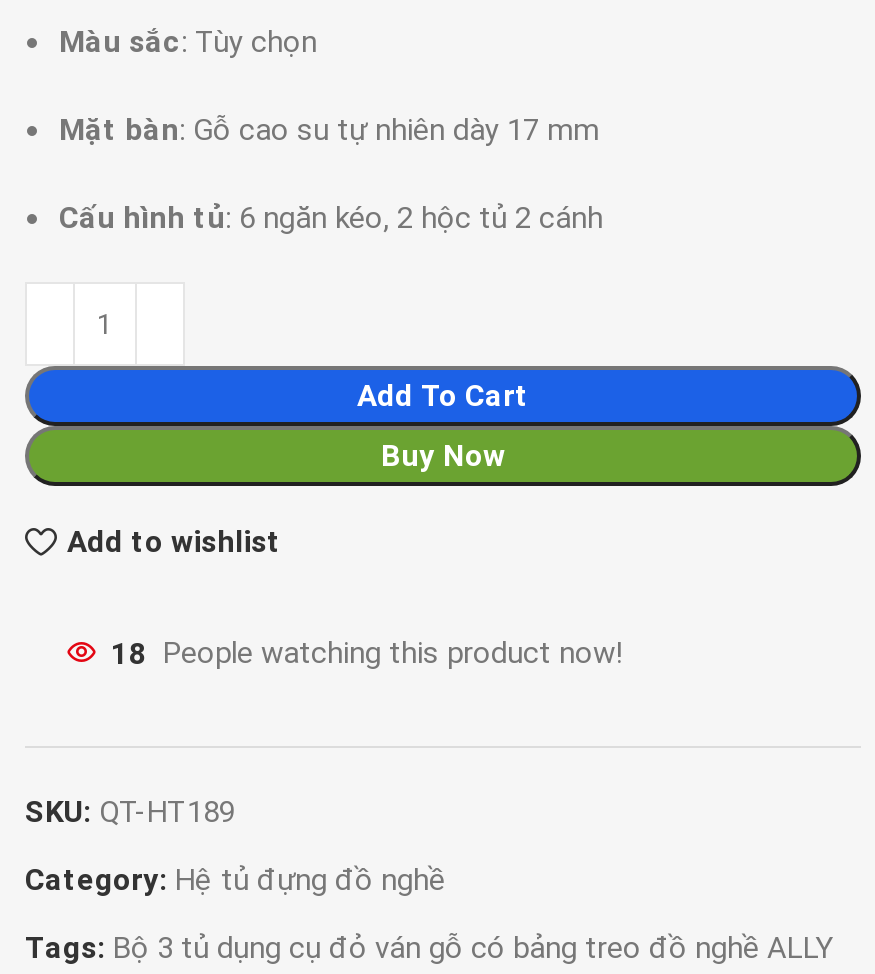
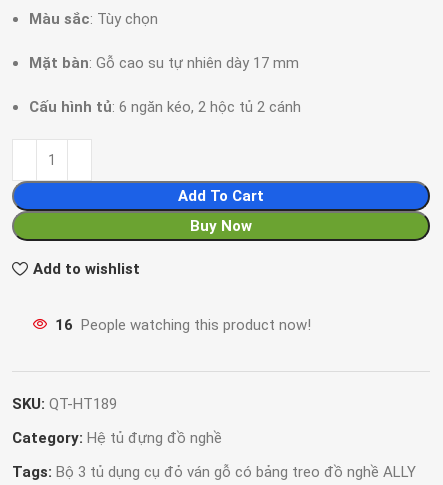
- 18 People watching this product now!
+ 16 People watching this product now!
